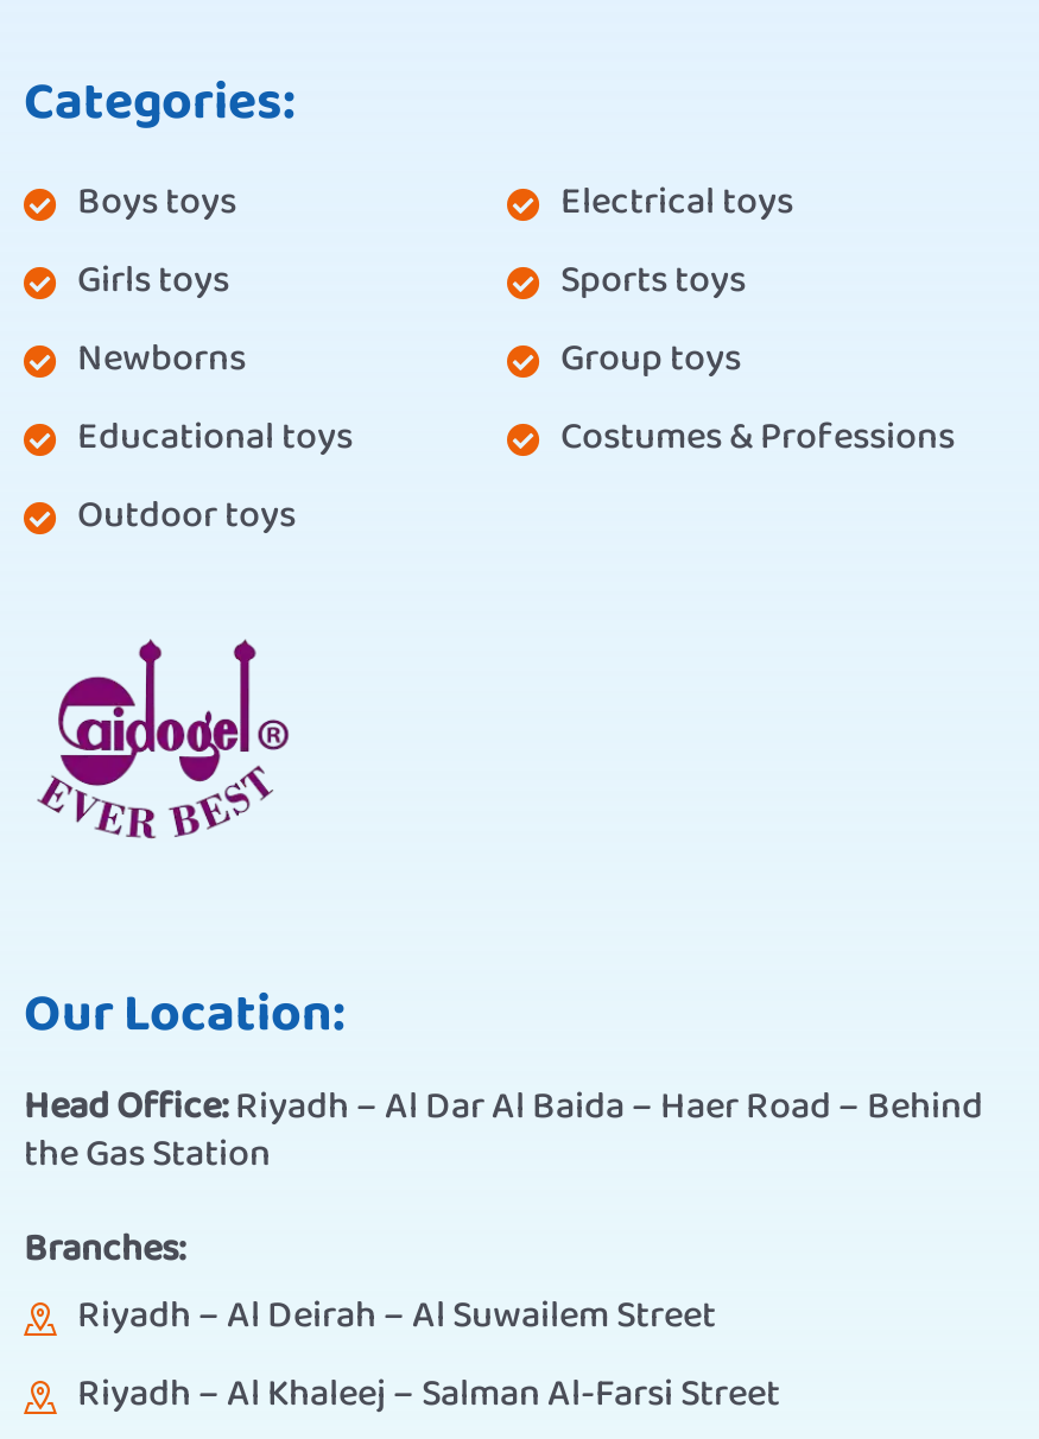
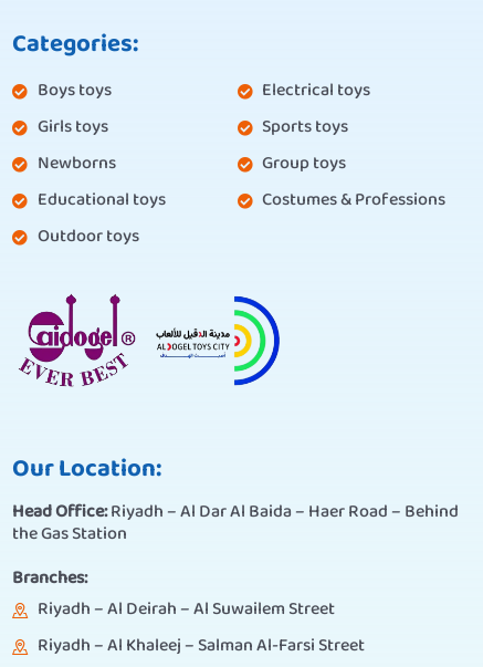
+ [image]
